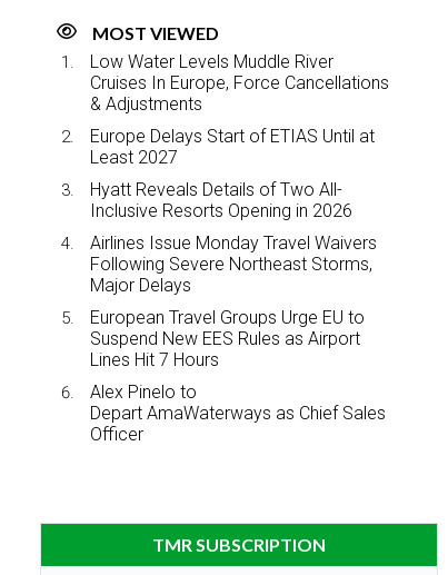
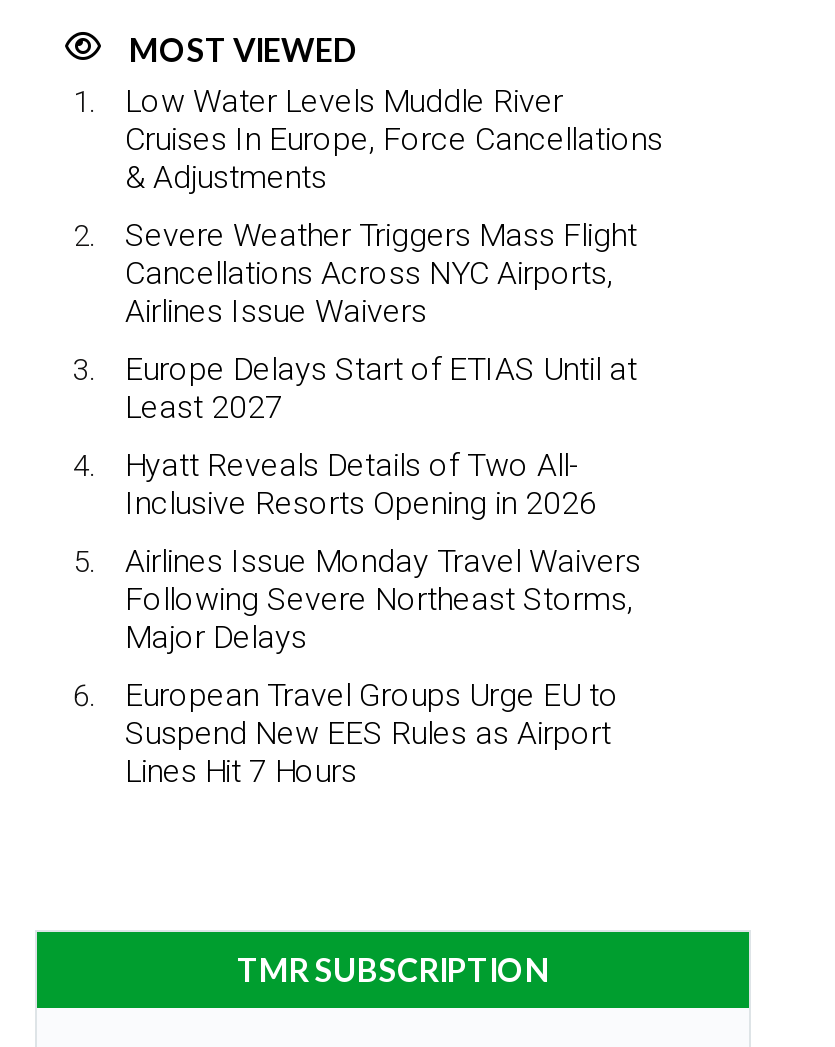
+ Severe Weather Triggers Mass Flight
+ Cancellations Across NYC Airports,
+ Airlines Issue Waivers

moved down: Europe Delays Start of ETIAS Until at | Least 2027 | Hyatt Reveals Details of Two All- | ... | Suspend New EES Rules as Airport | Lines Hit 7 Hours

- Alex Pinelo to
- Depart AmaWaterways as Chief Sales
- Officer
